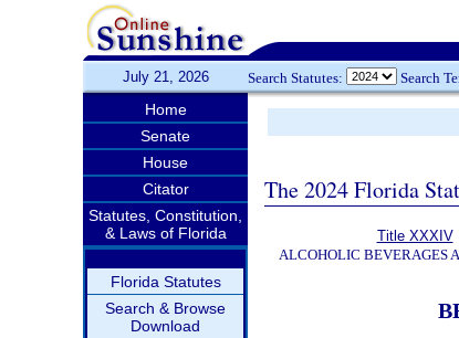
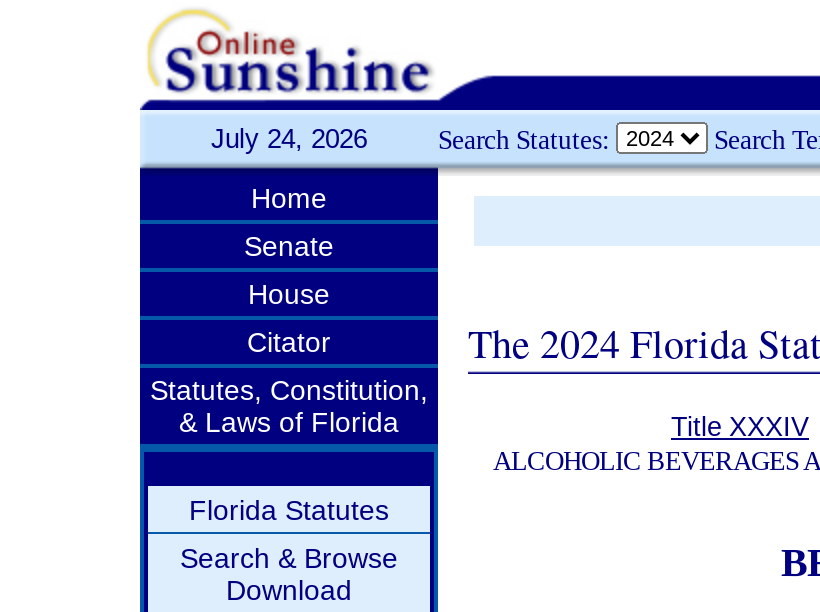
- July 21, 2026
+ July 24, 2026
